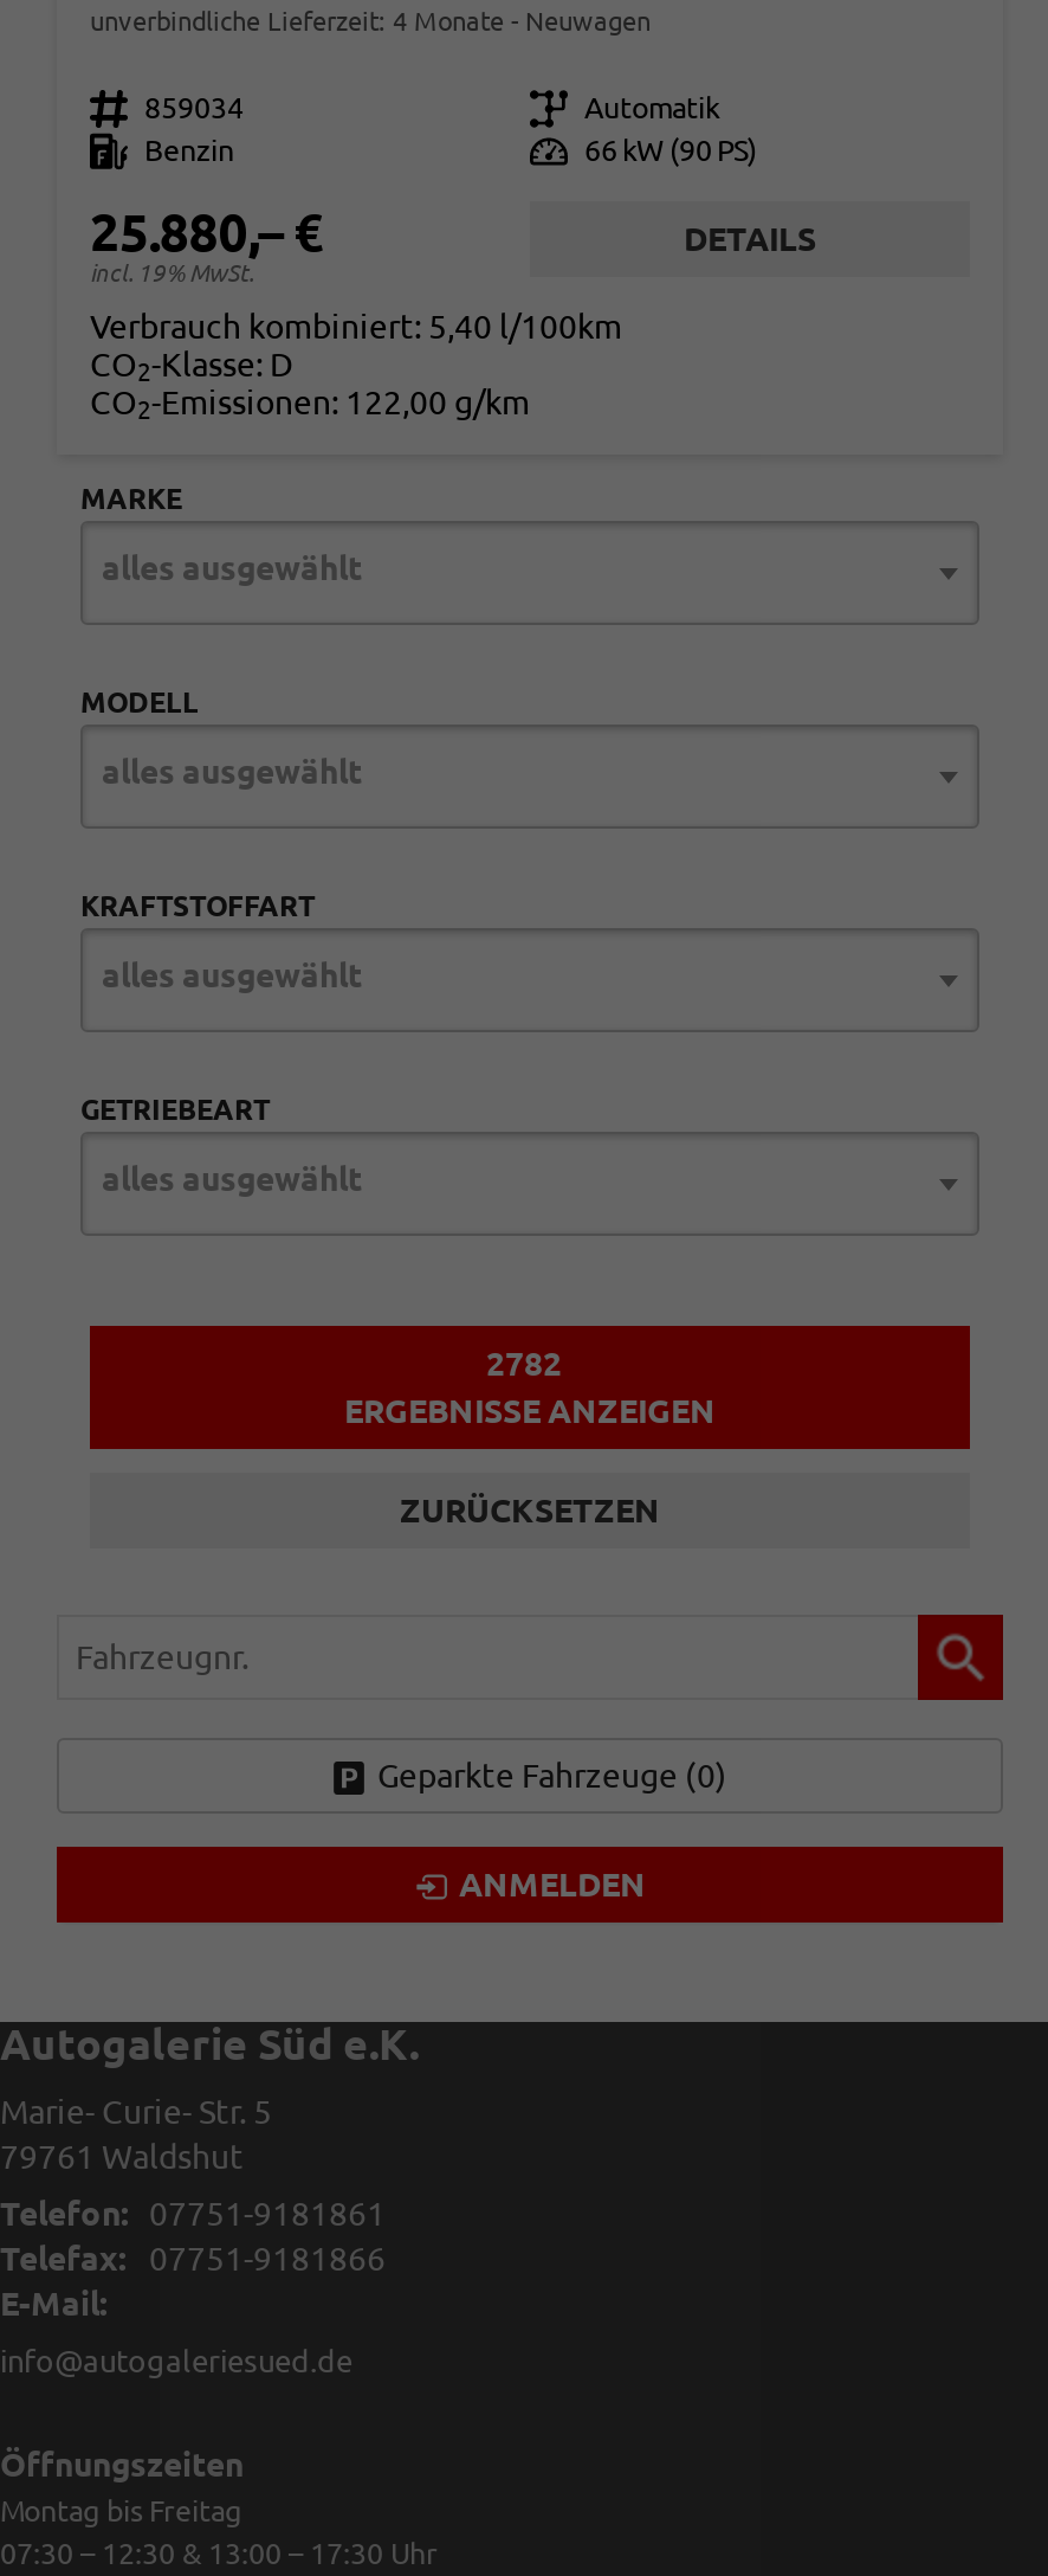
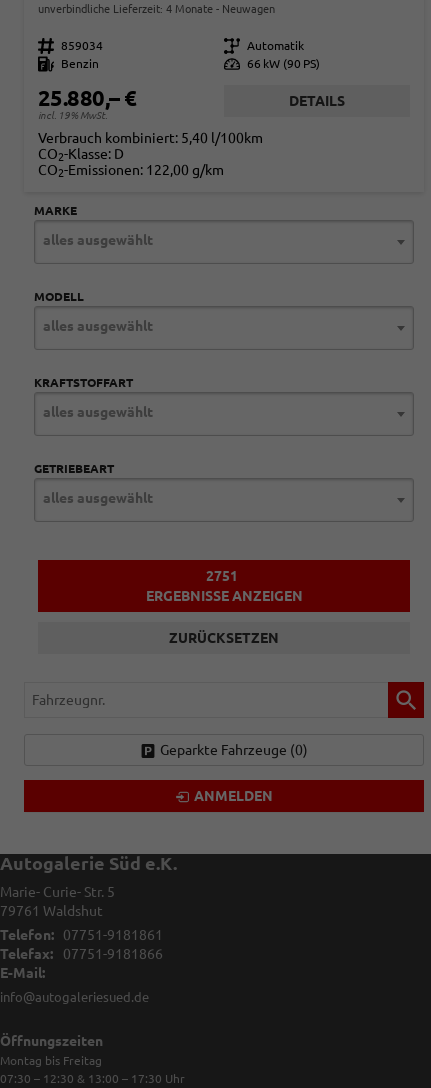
- 2782
+ 2751
